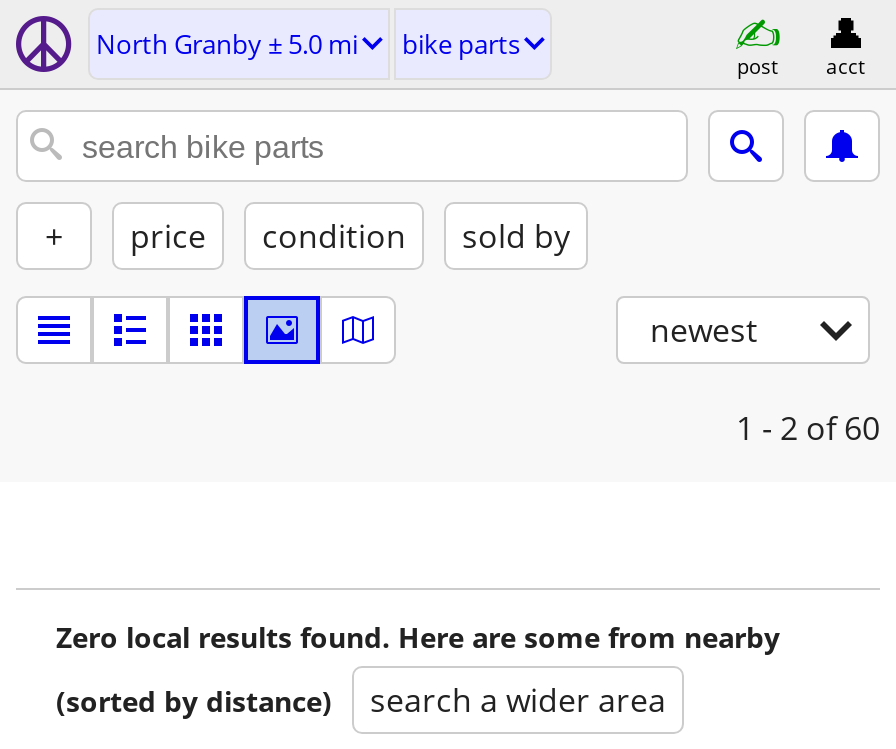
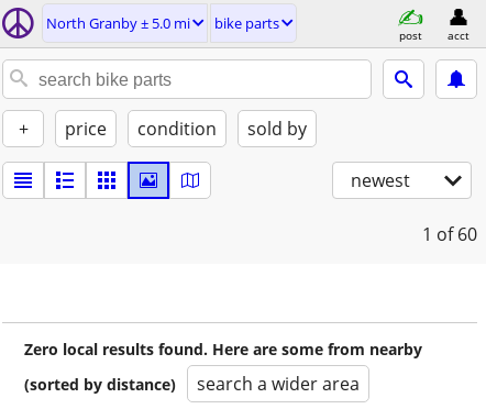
- 1 - 2 of 60
+ 1 of 60
